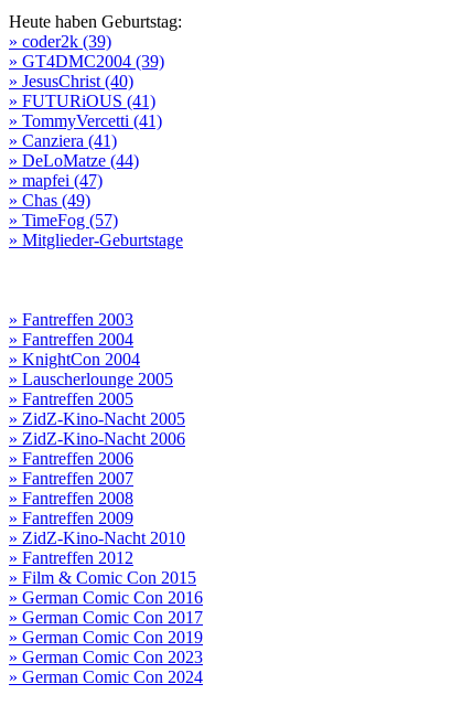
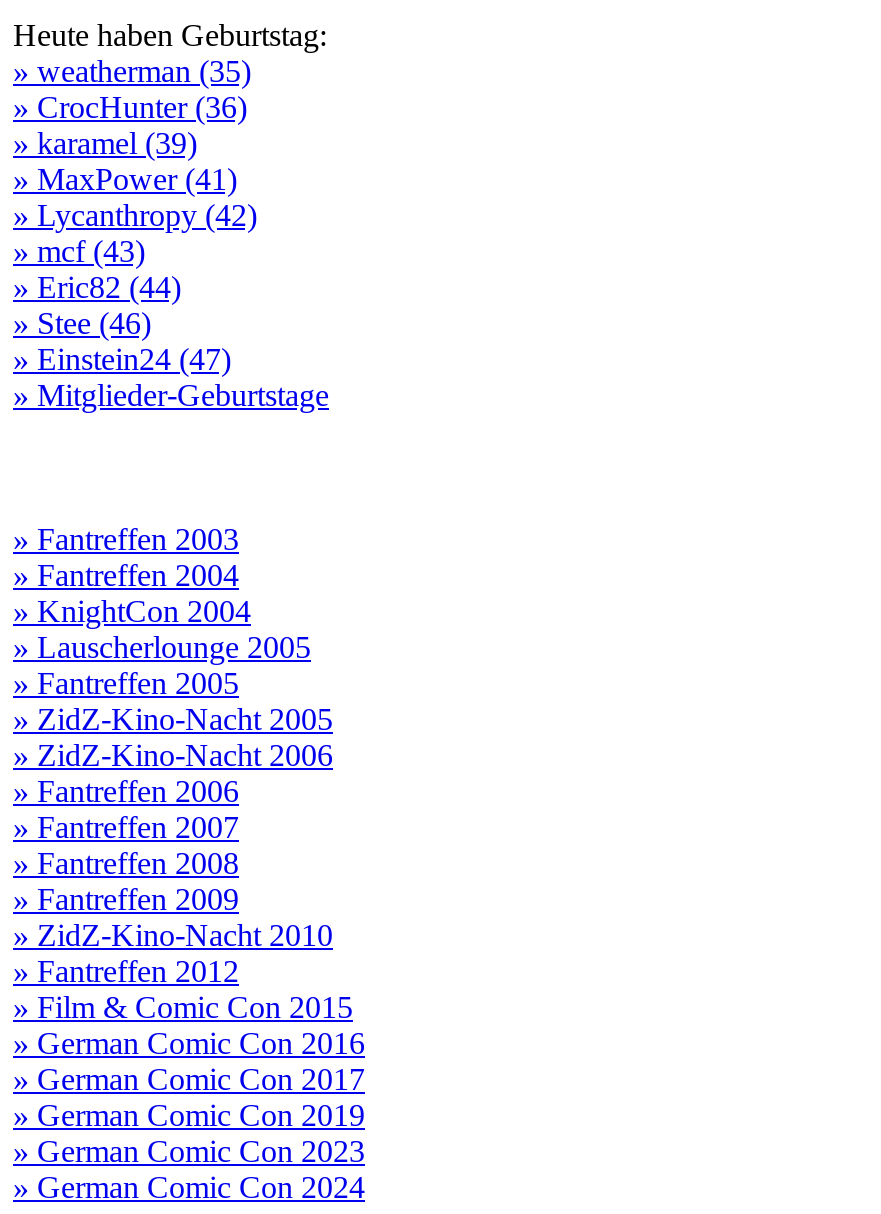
- » coder2k (39)
- » GT4DMC2004 (39)
- » JesusChrist (40)
- » FUTURiOUS (41)
- » TommyVercetti (41)
- » Canziera (41)
- » DeLoMatze (44)
- » mapfei (47)
- » Chas (49)
- » TimeFog (57)
+ » weatherman (35)
+ » CrocHunter (36)
+ » karamel (39)
+ » MaxPower (41)
+ » Lycanthropy (42)
+ » mcf (43)
+ » Eric82 (44)
+ » Stee (46)
+ » Einstein24 (47)
